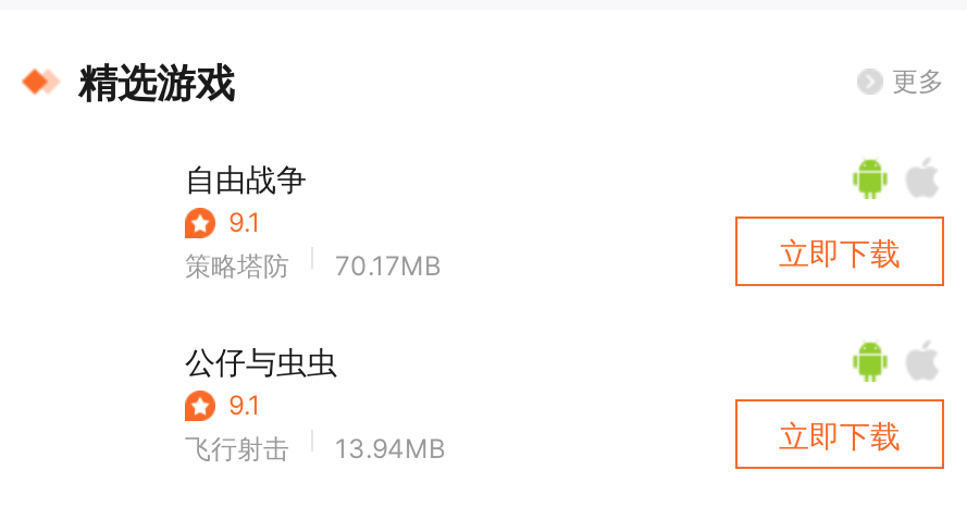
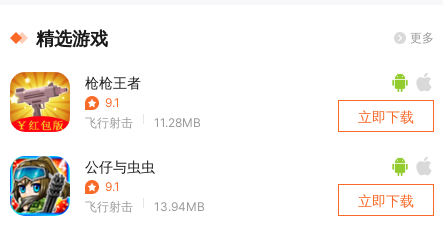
+ [image]

- 自由战争
+ 枪枪王者

- 策略塔防
- 70.17MB
+ 飞行射击
+ 11.28MB

+ [image]
